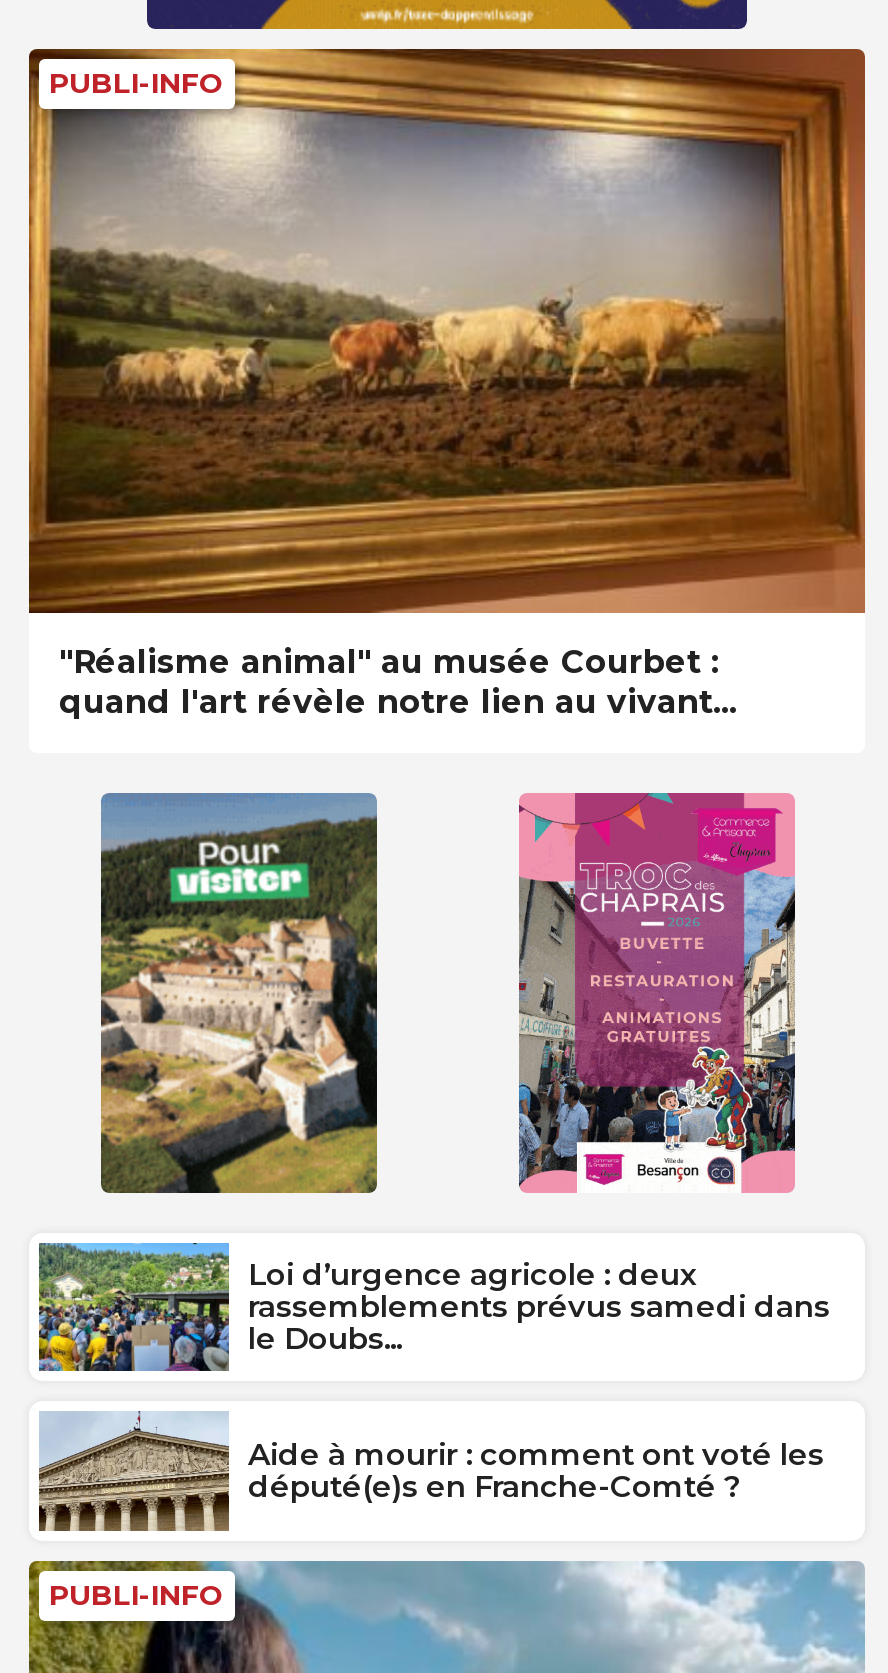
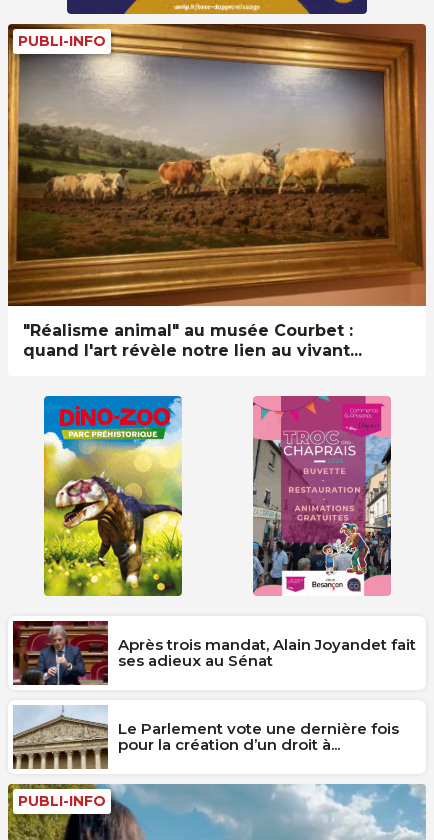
- [image]
- Loi d’urgence agricole : deux
- rassemblements prévus samedi dans
- le Doubs...
+ [image]
+ Après trois mandat, Alain Joyandet fait
+ ses adieux au Sénat

- [image]
+ [image]

- Aide à mourir : comment ont voté les
- député(e)s en Franche-Comté ?
+ Le Parlement vote une dernière fois
+ pour la création d’un droit à...
